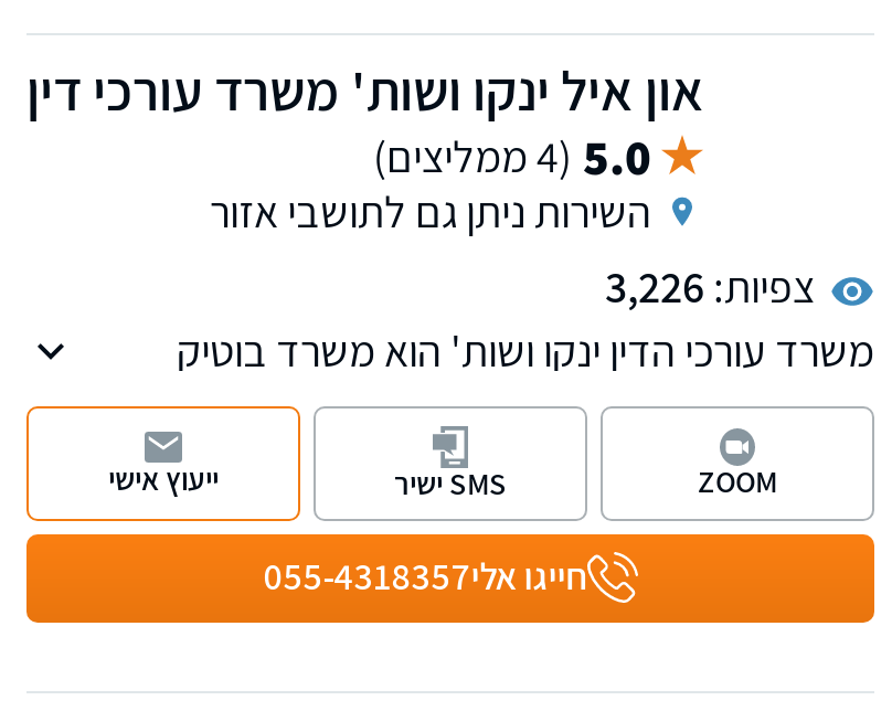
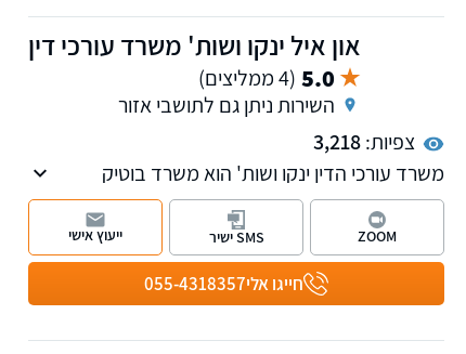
- צפיות: 3,226
+ צפיות: 3,218
